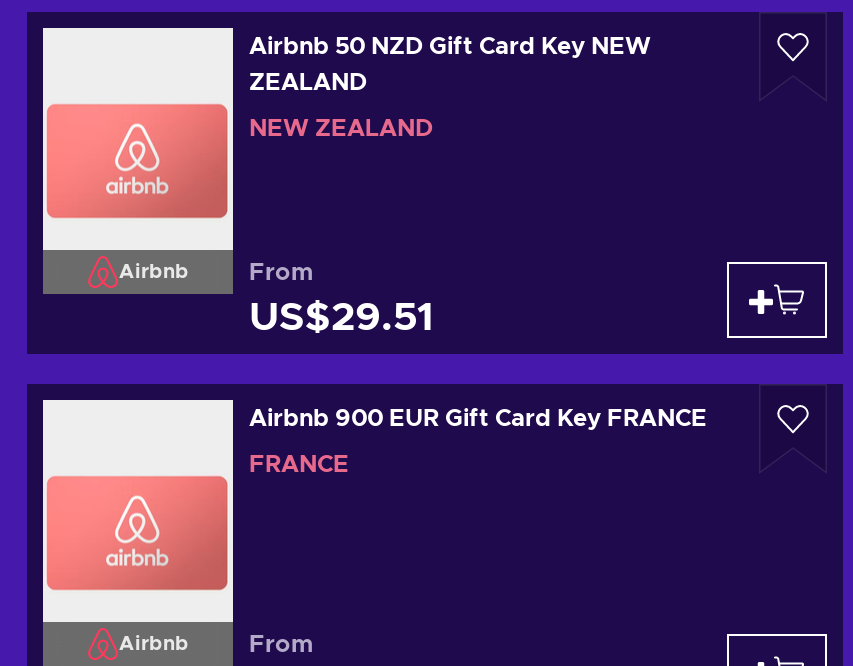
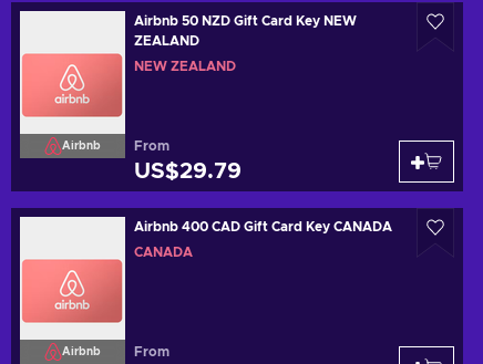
- US$29.51
+ US$29.79

- Airbnb 900 EUR Gift Card Key FRANCE
+ Airbnb 400 CAD Gift Card Key CANADA

- FRANCE
+ CANADA
